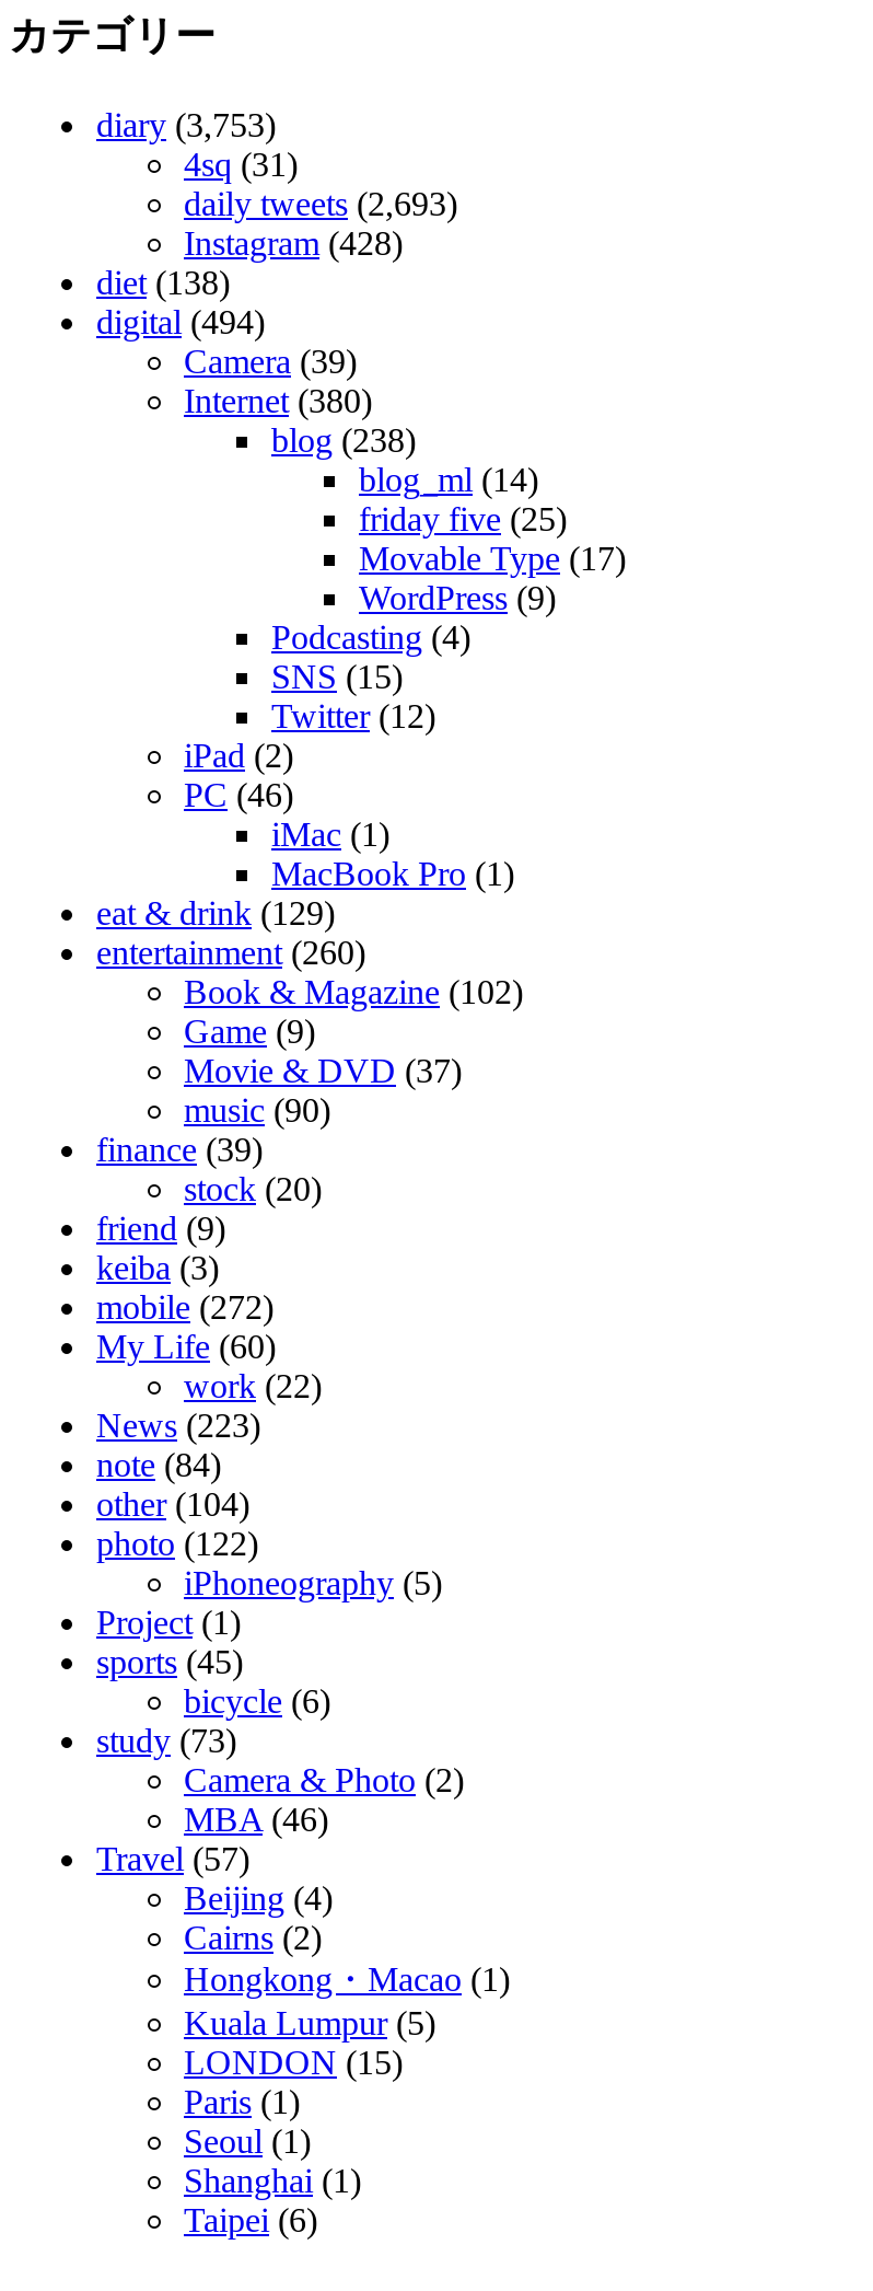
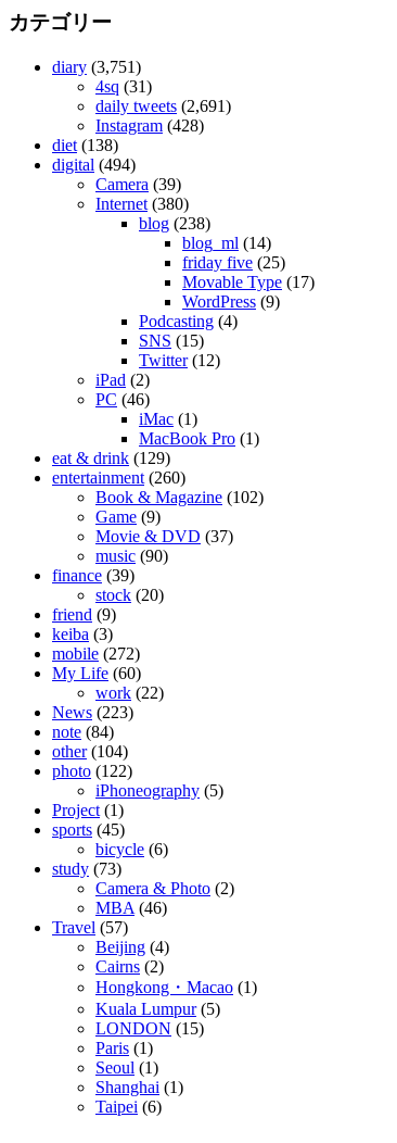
- diary (3,753)
+ diary (3,751)

- daily tweets (2,693)
+ daily tweets (2,691)
